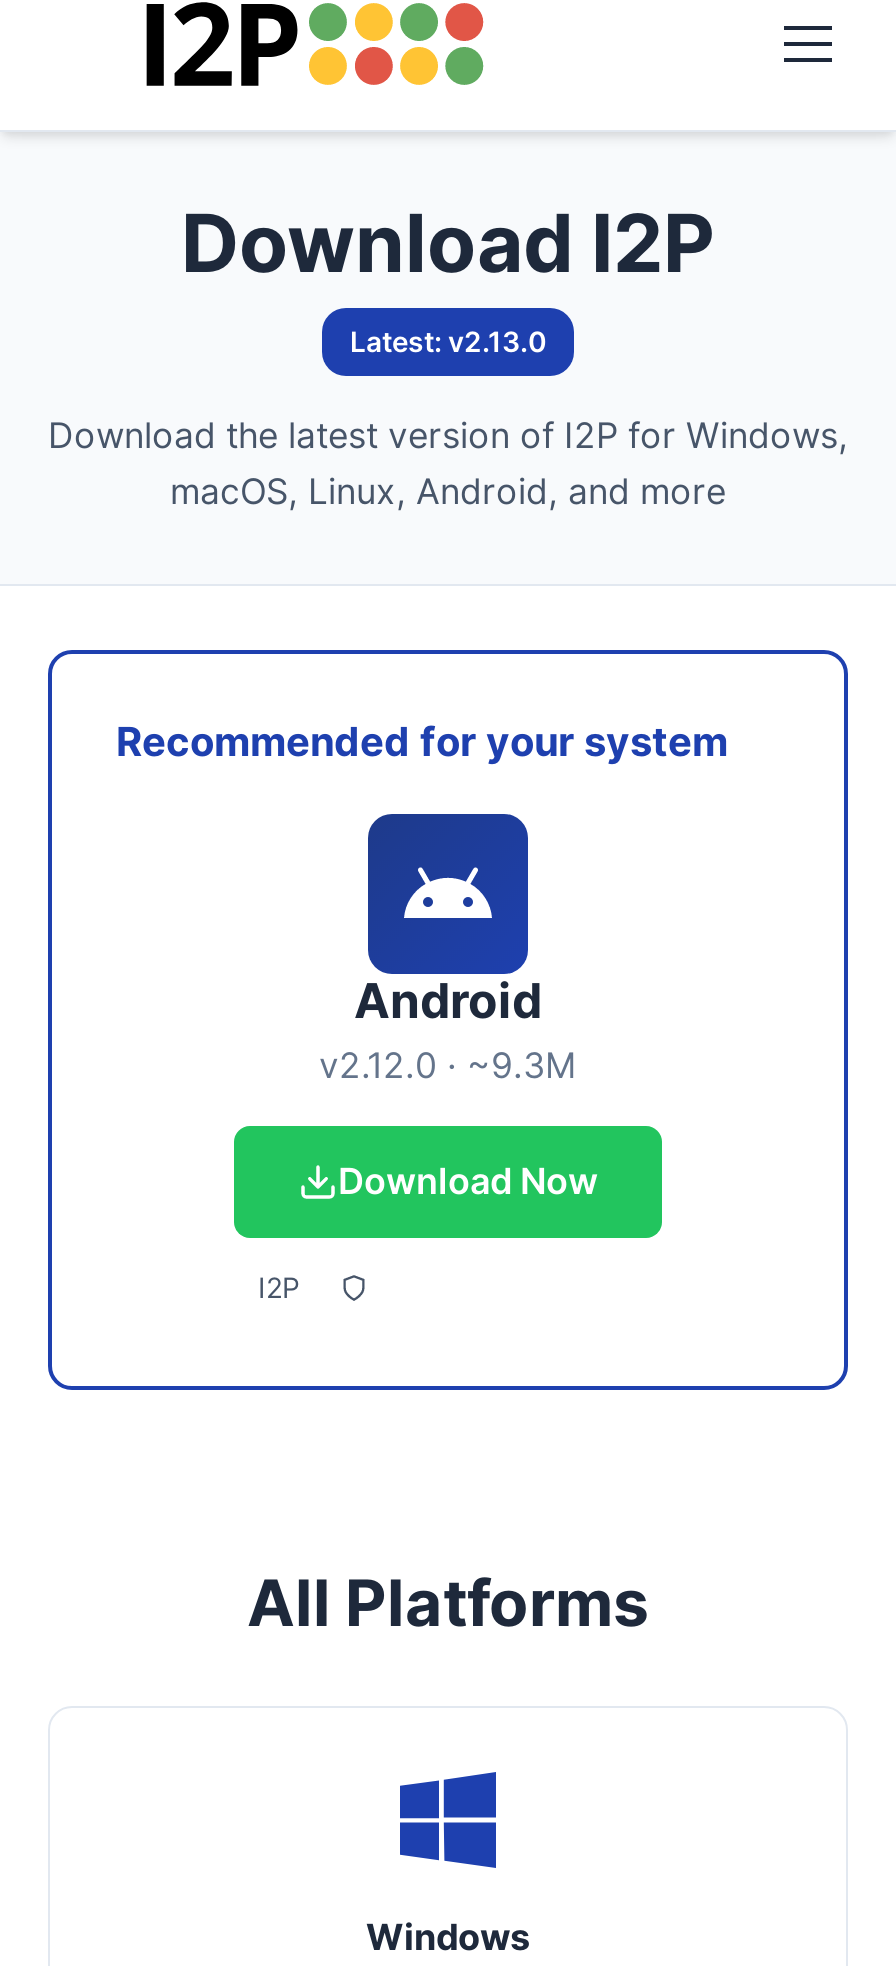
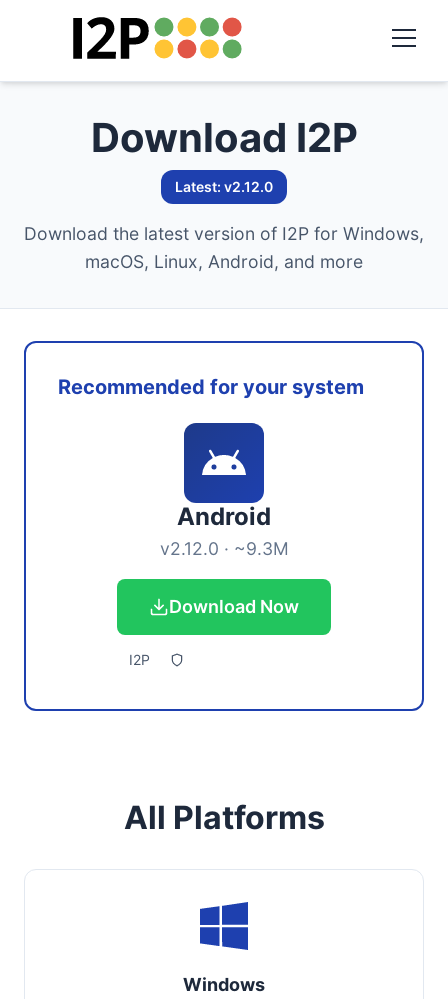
- Latest: v2.13.0
+ Latest: v2.12.0
